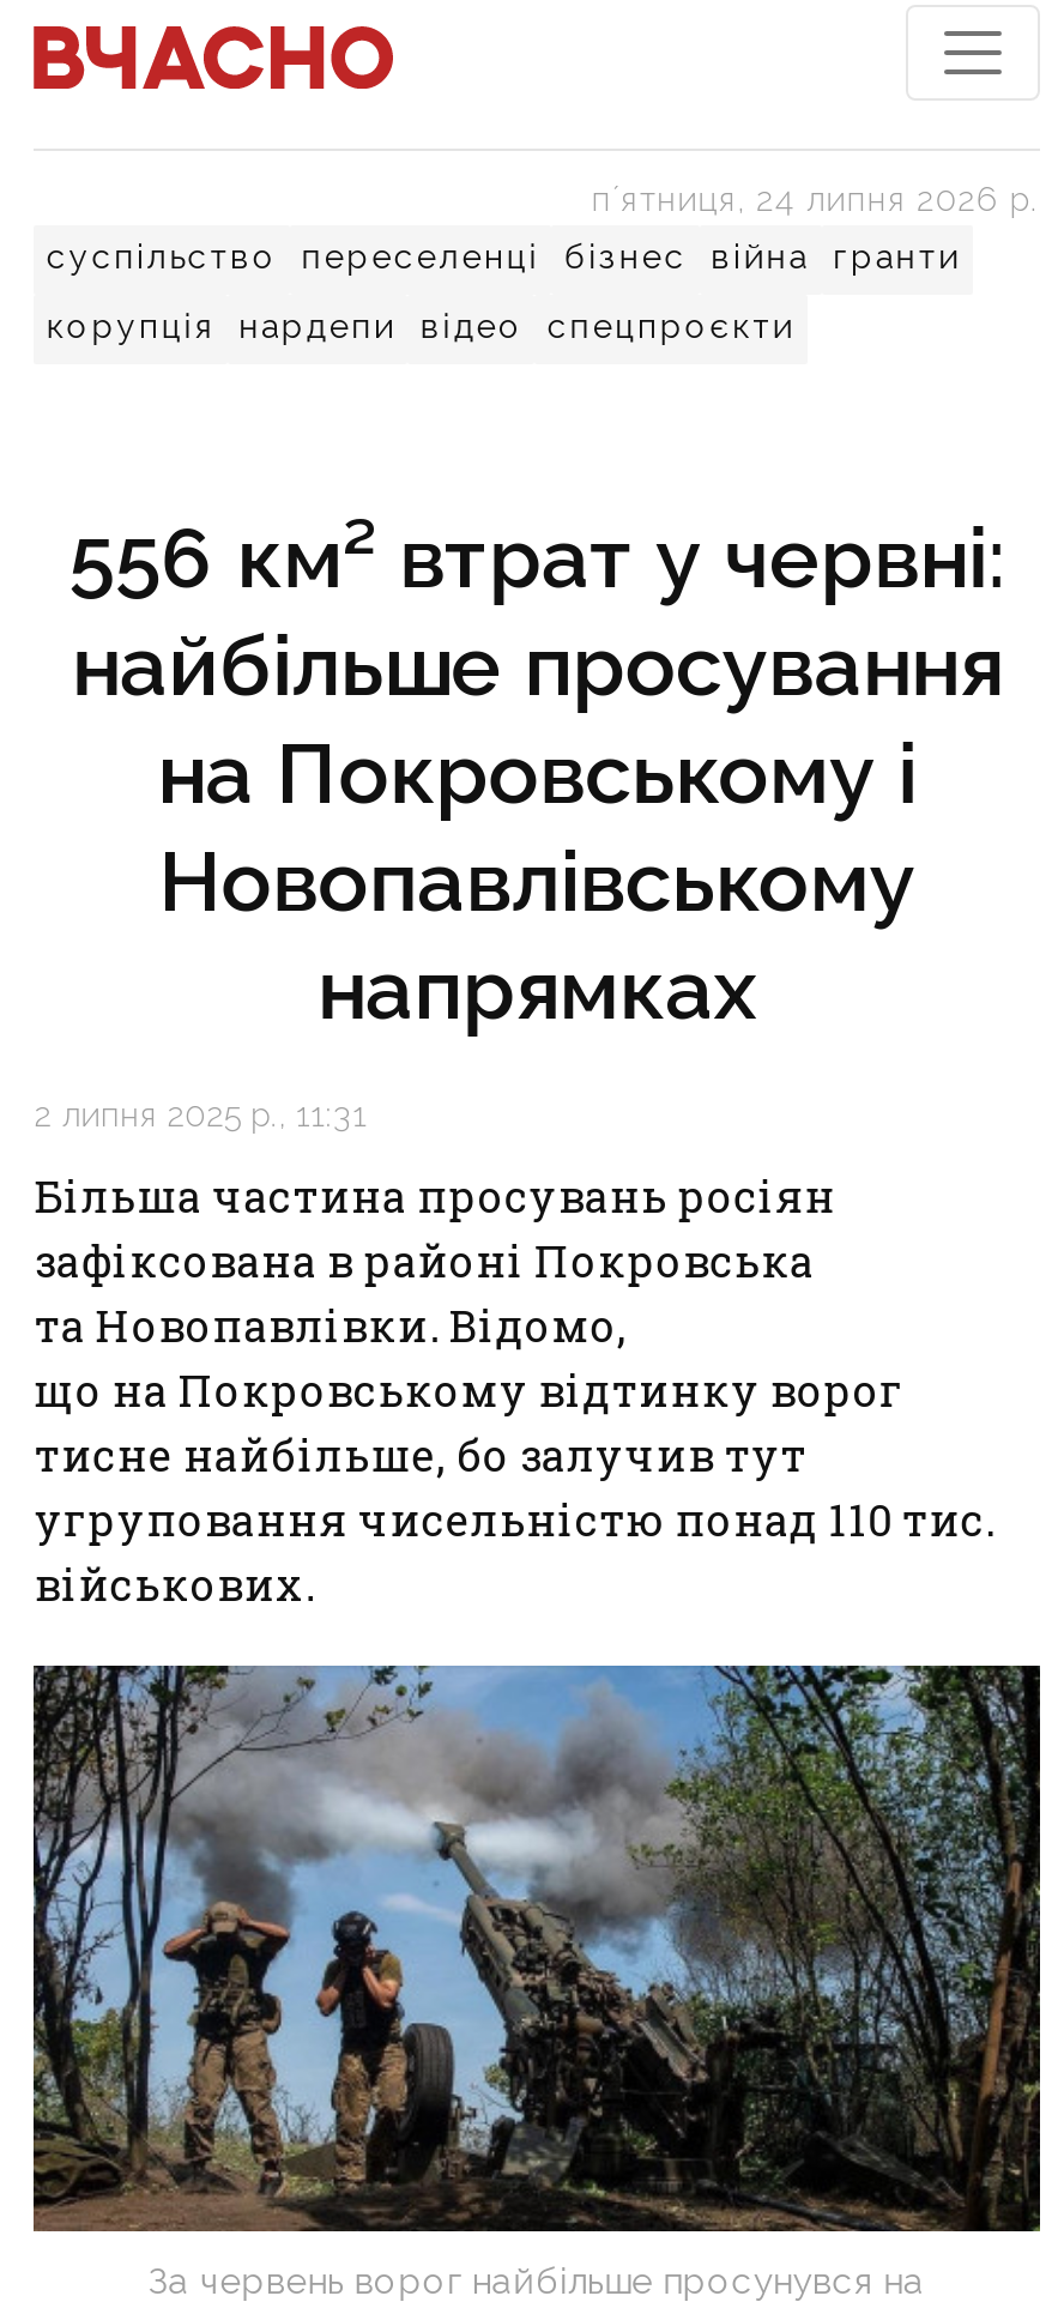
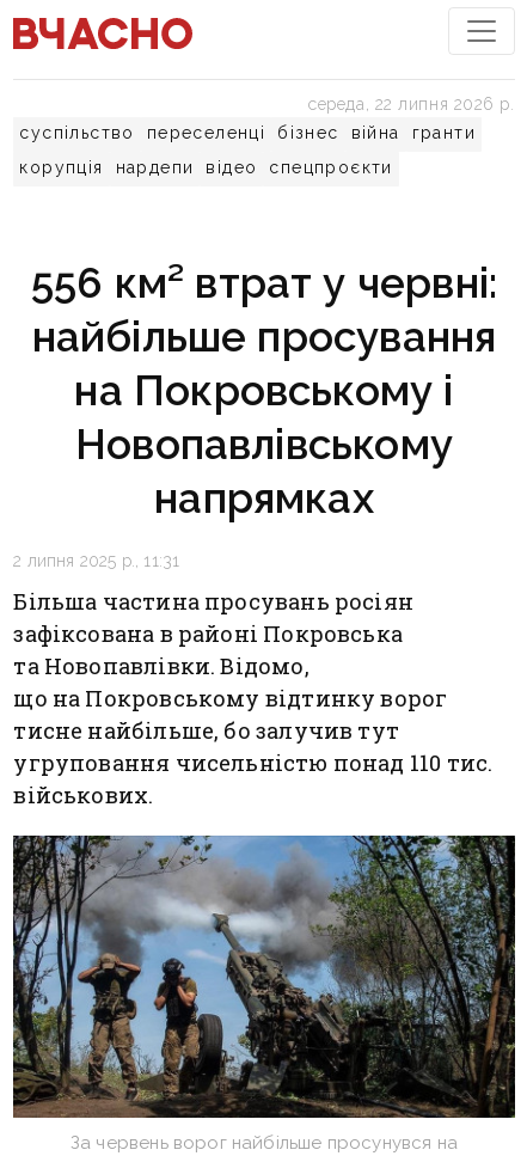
- пʼятниця, 24 липня 2026 р.
+ середа, 22 липня 2026 р.
